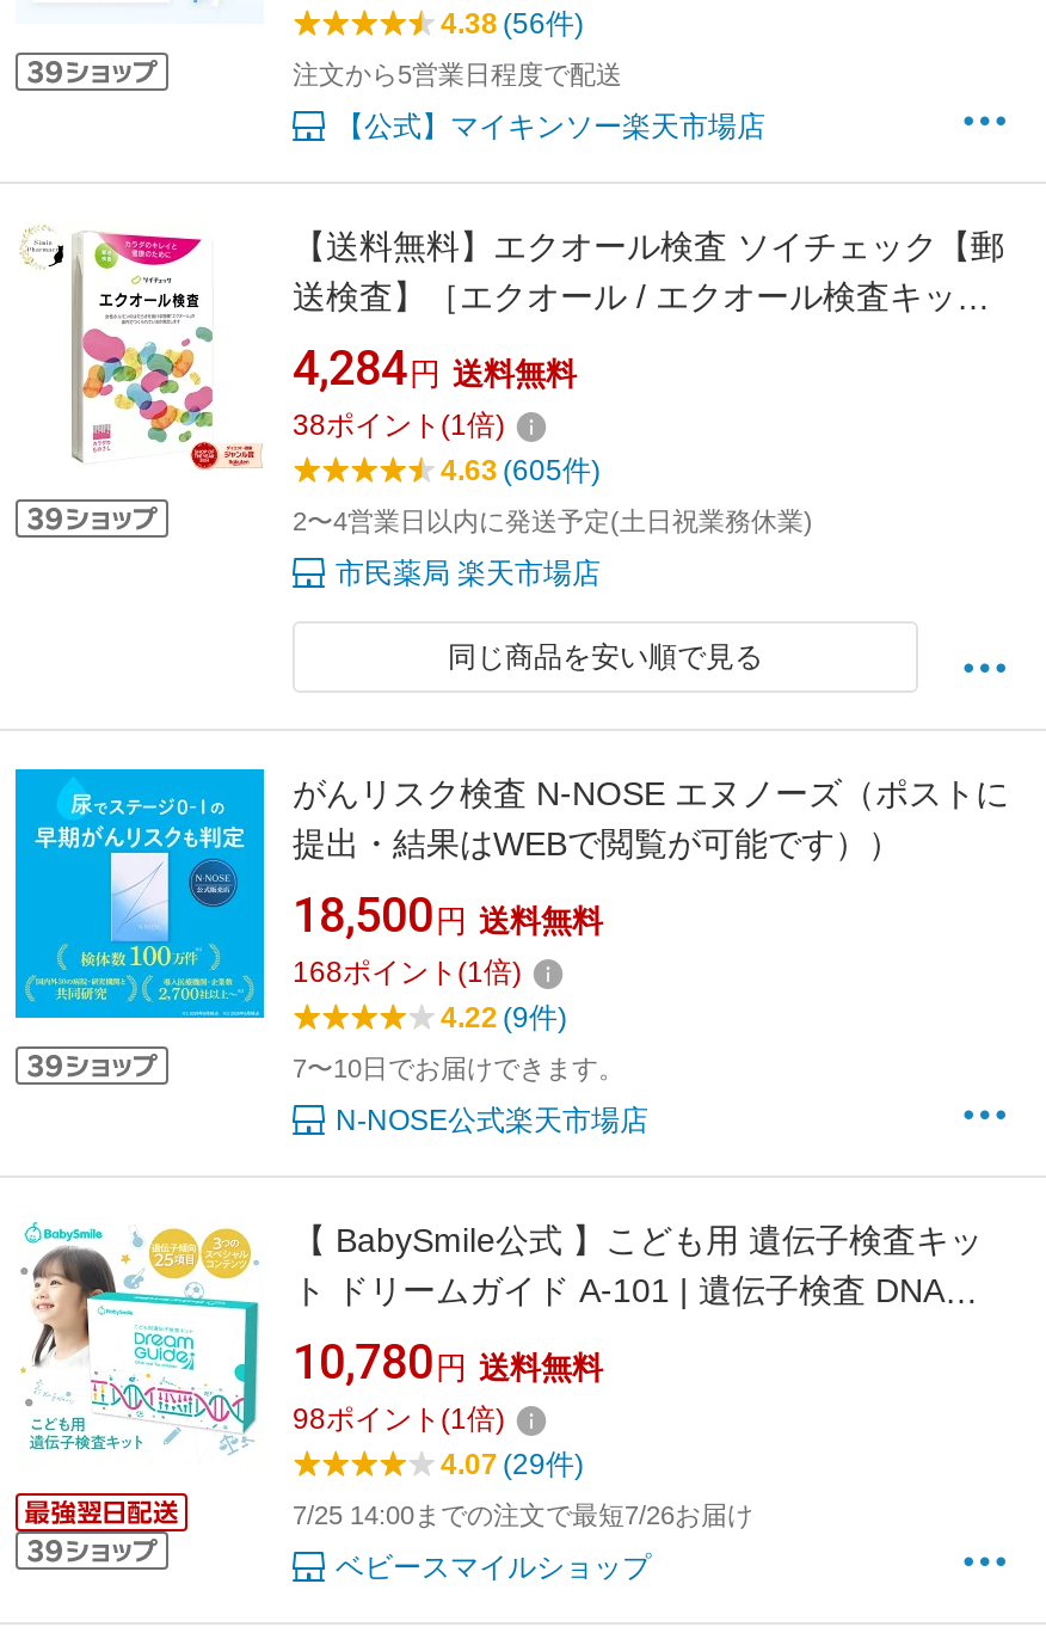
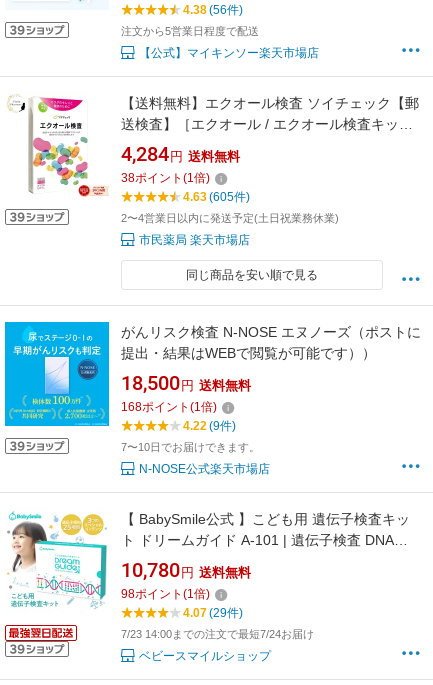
- 7/25 14:00までの注文で最短7/26お届け
+ 7/23 14:00までの注文で最短7/24お届け
